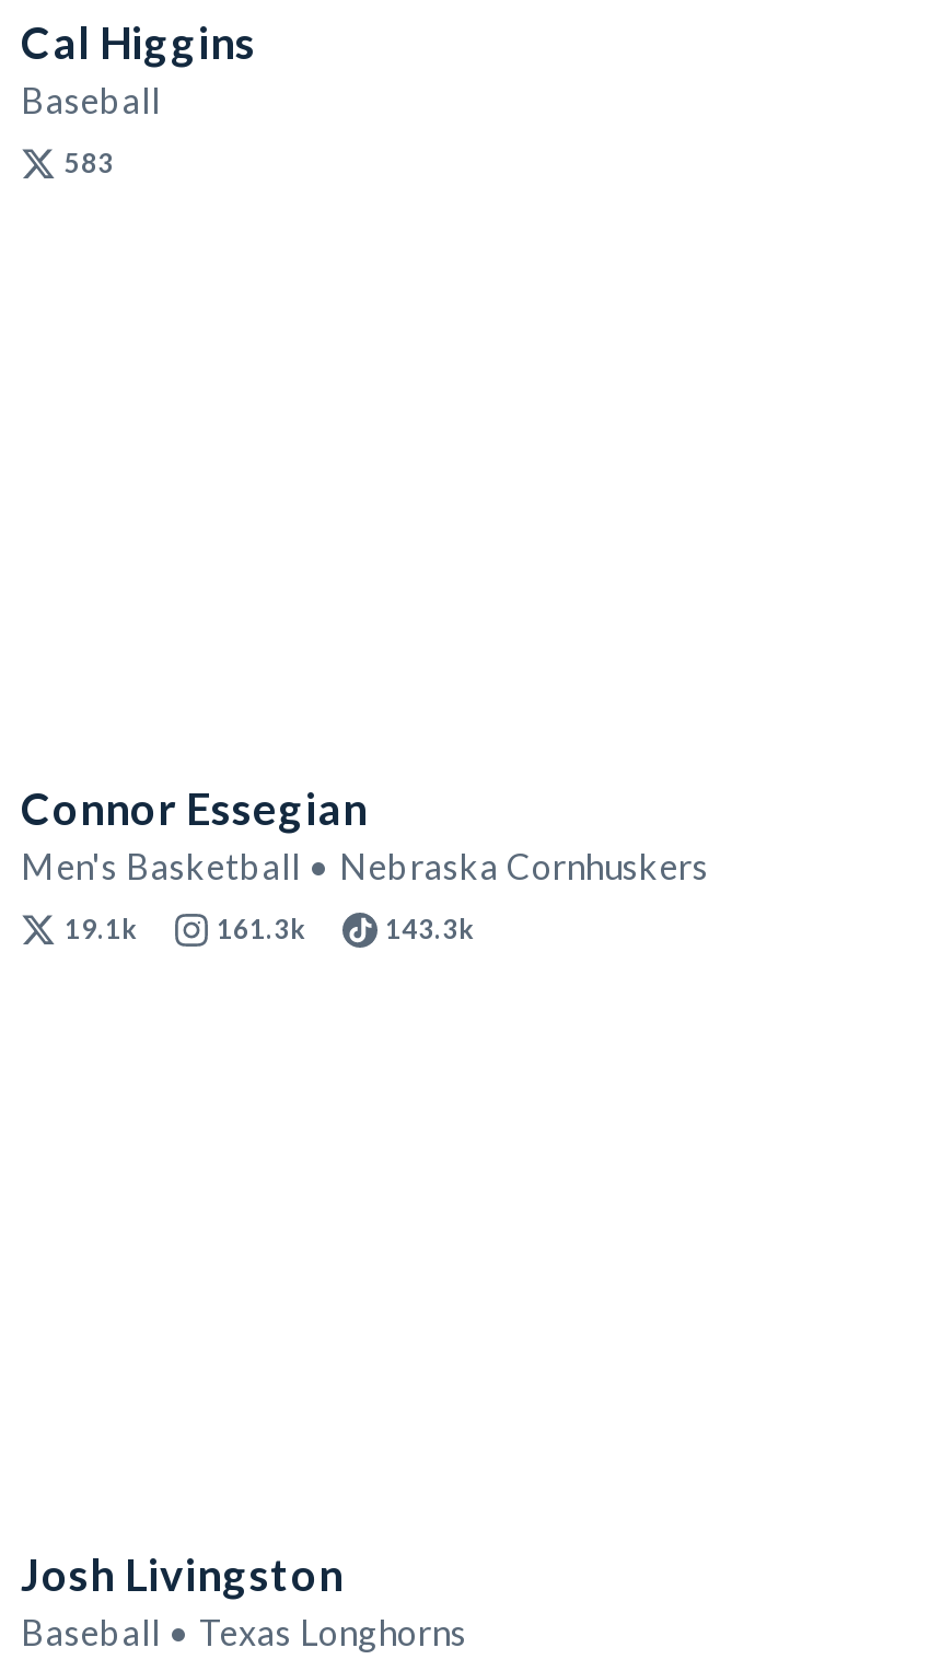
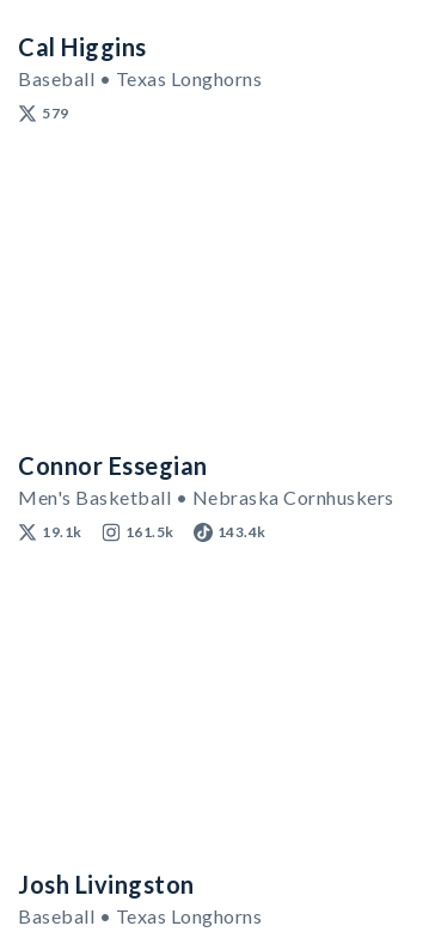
- Baseball
+ Baseball • Texas Longhorns

- 583
+ 579

- 161.3k
- 143.3k
+ 161.5k
+ 143.4k
